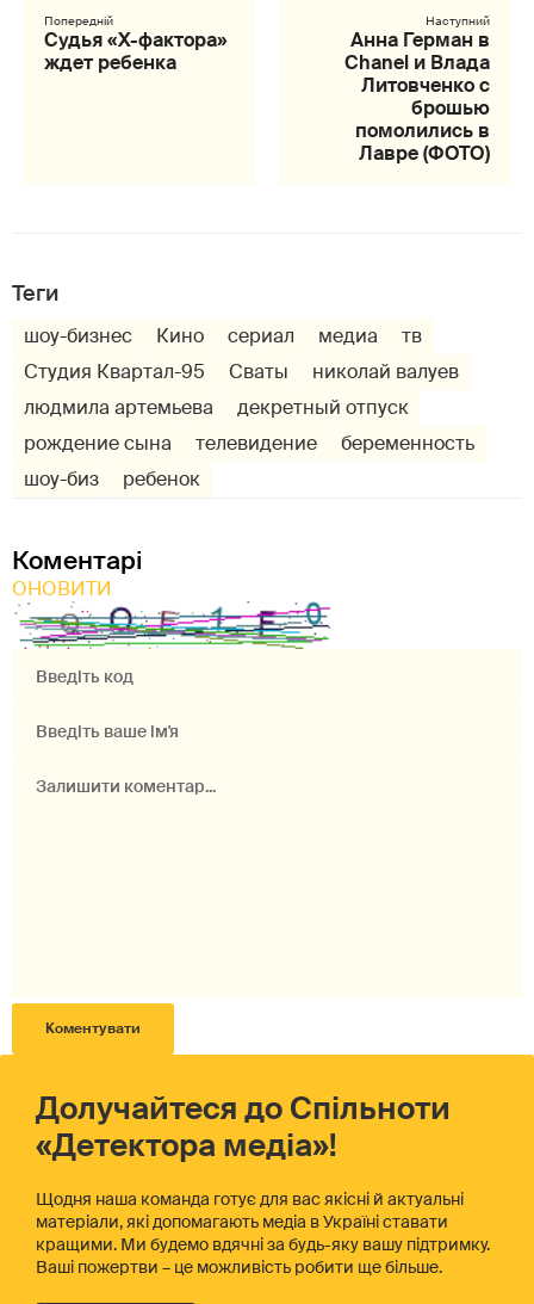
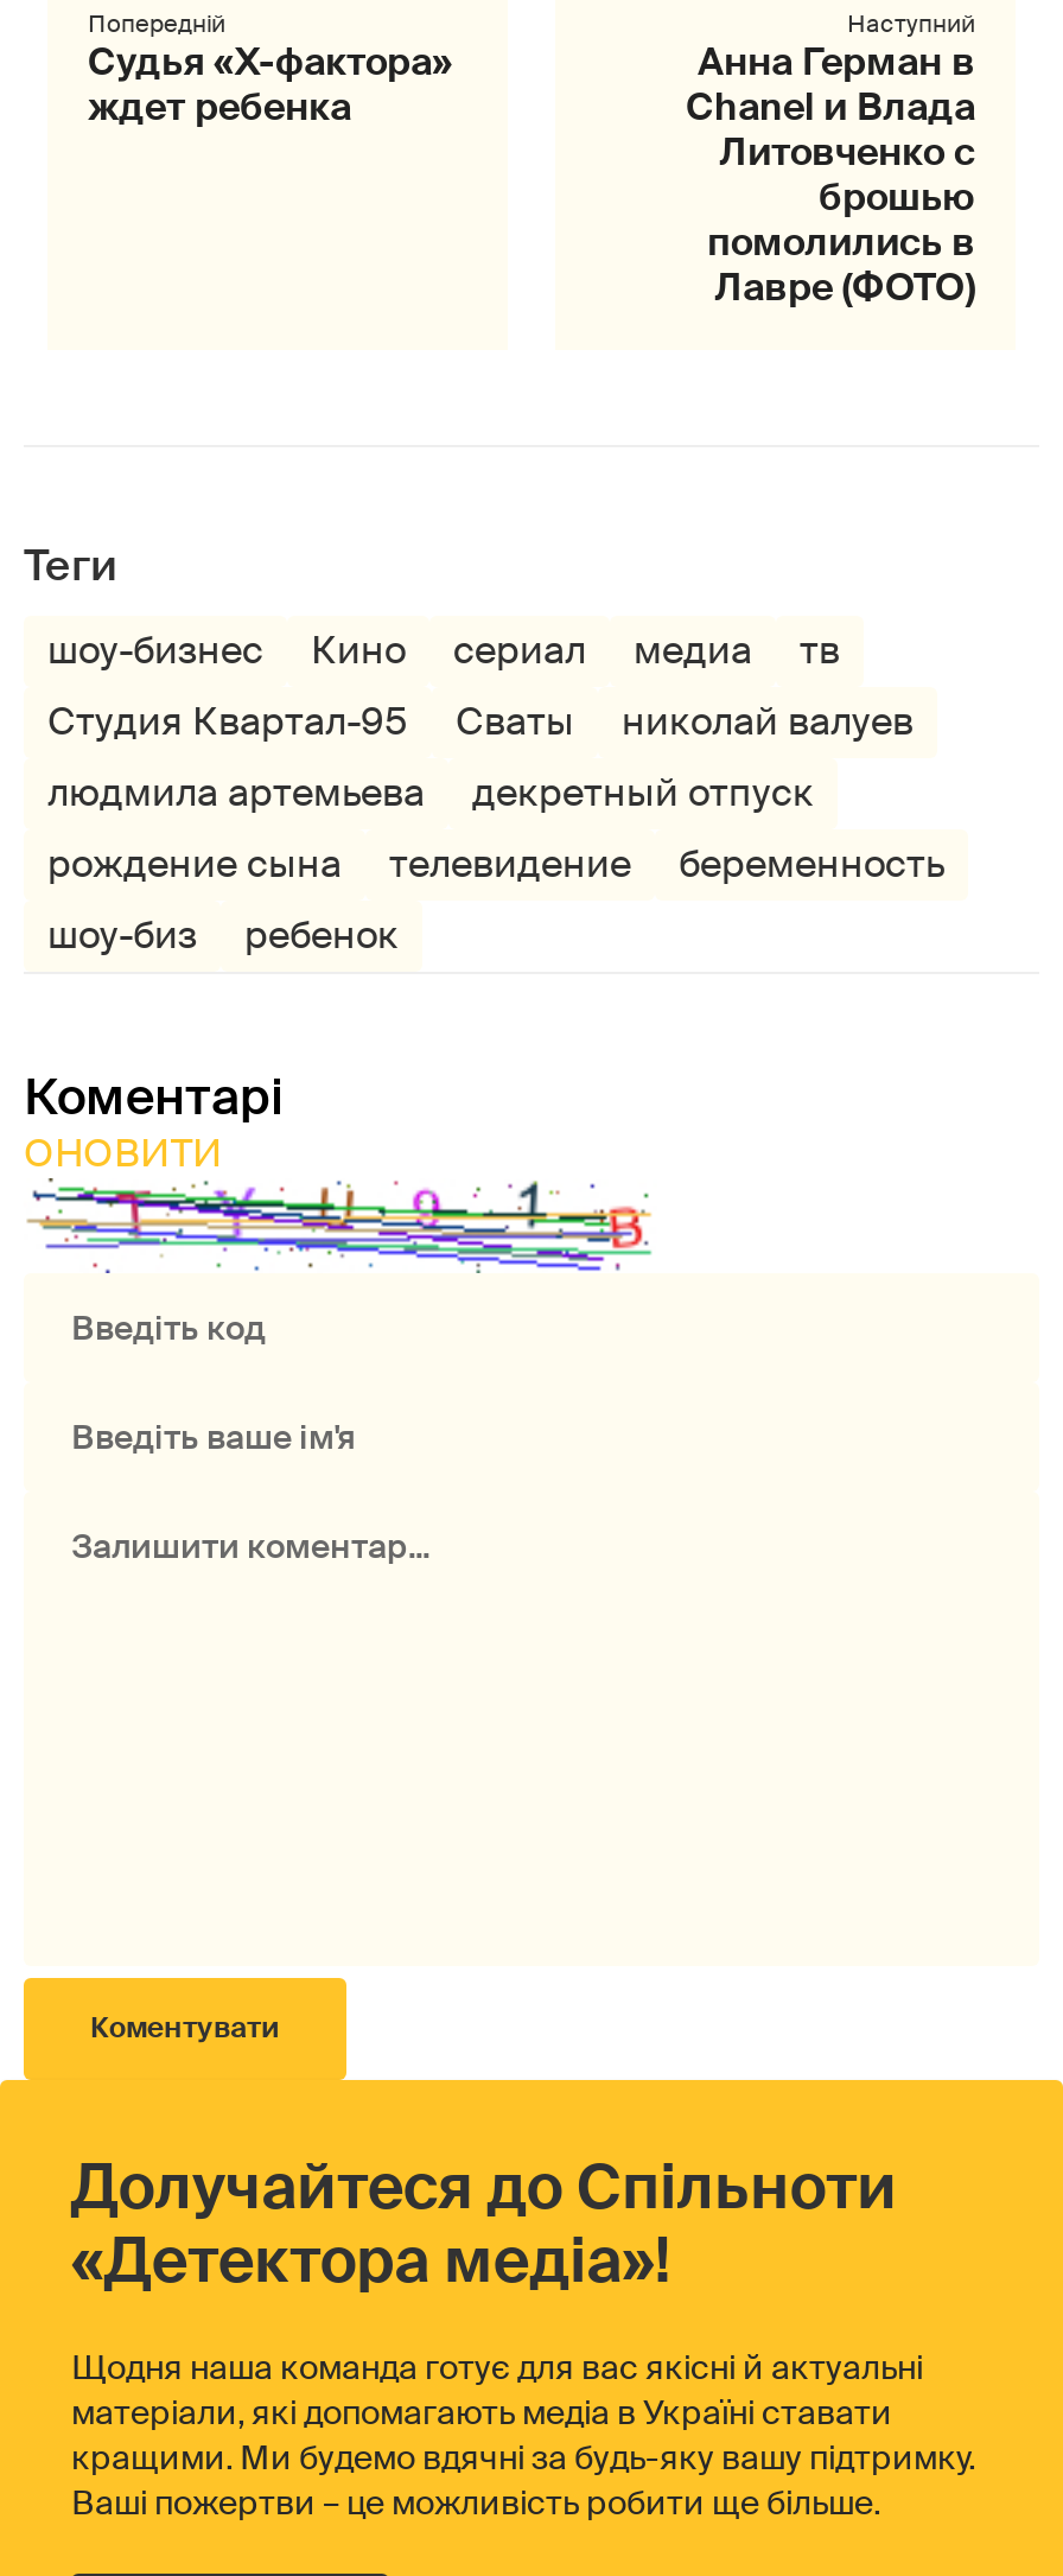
- [image]
+ [image]
